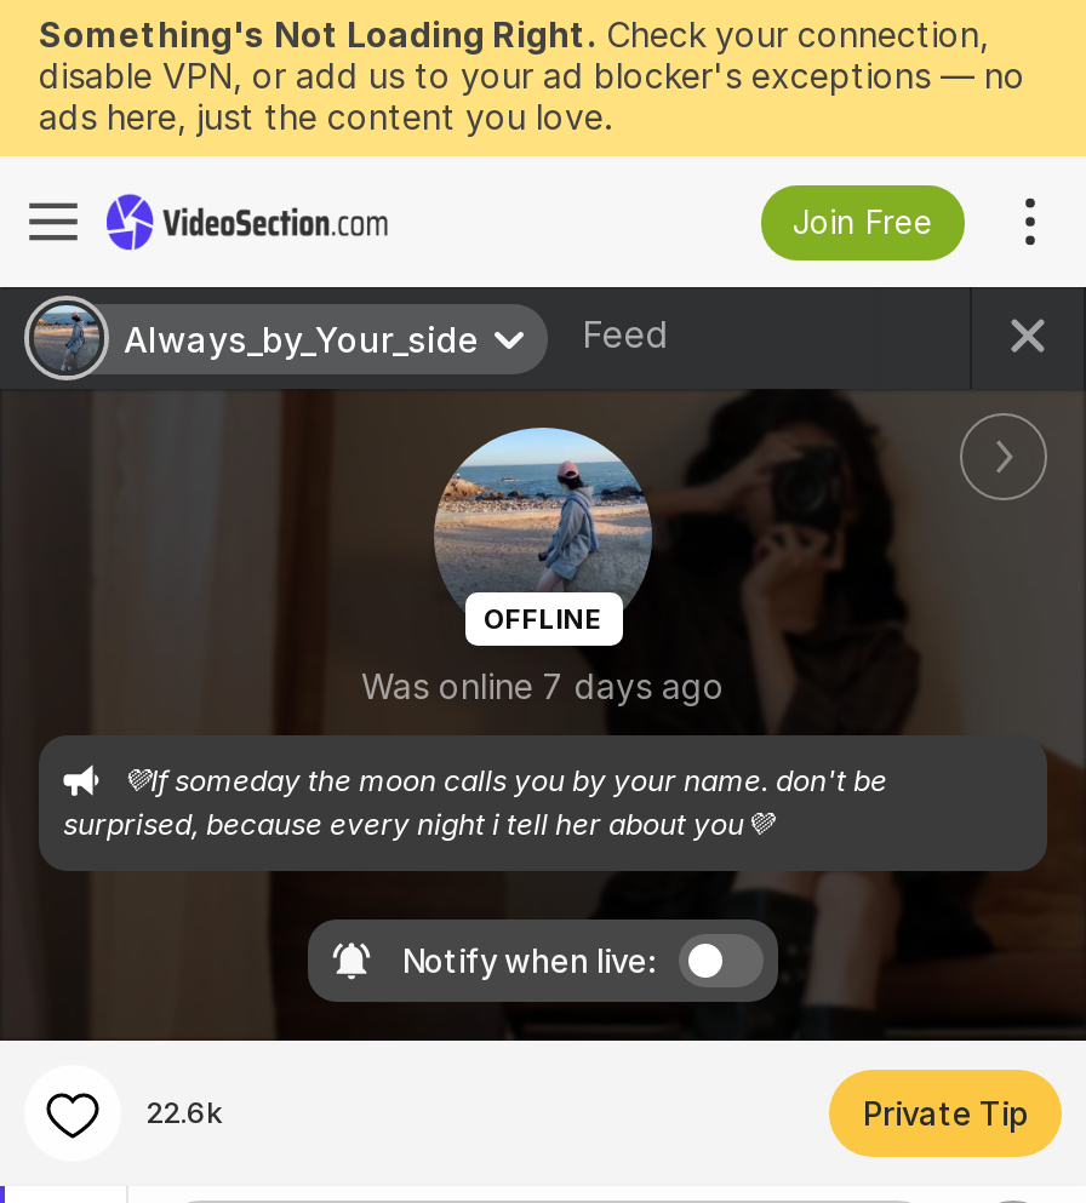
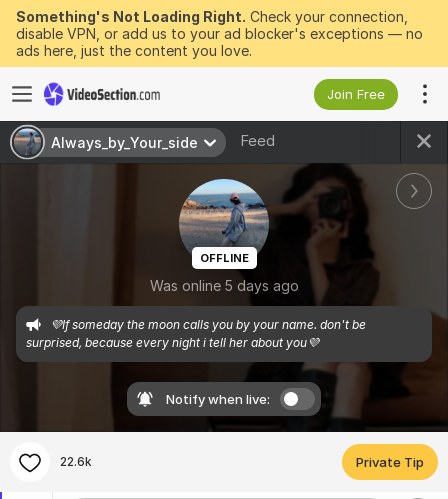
- Was online 7 days ago
+ Was online 5 days ago
